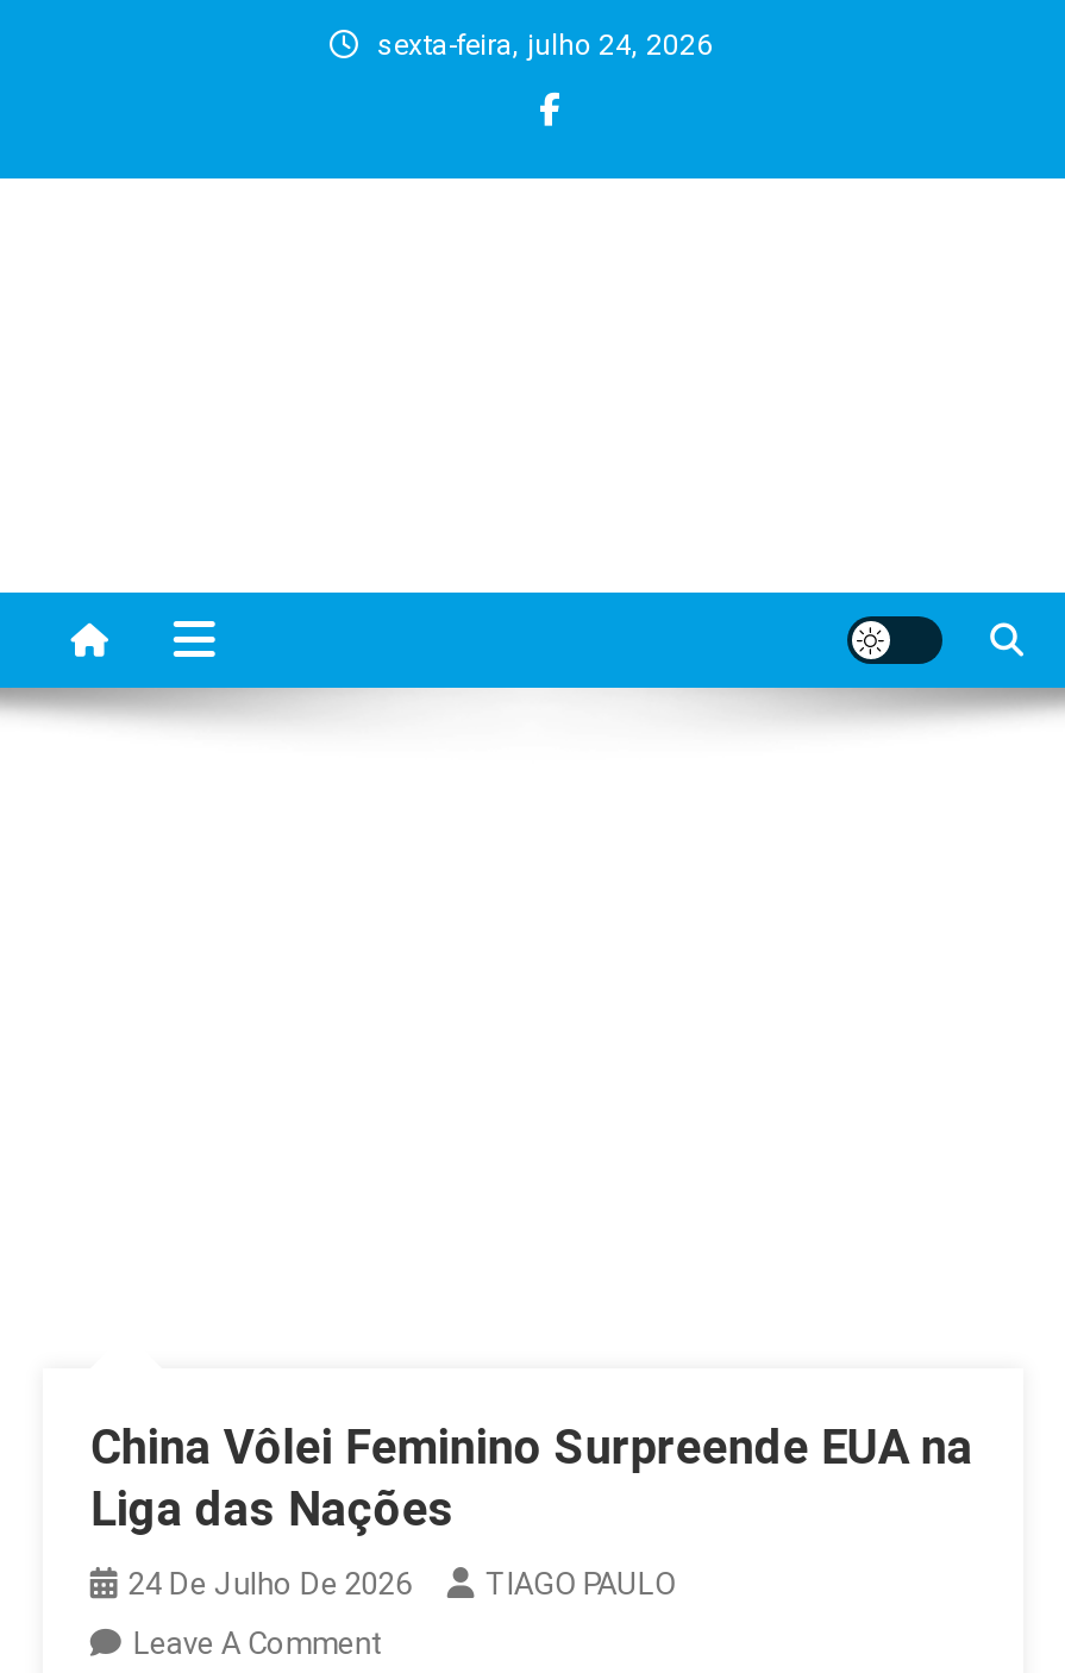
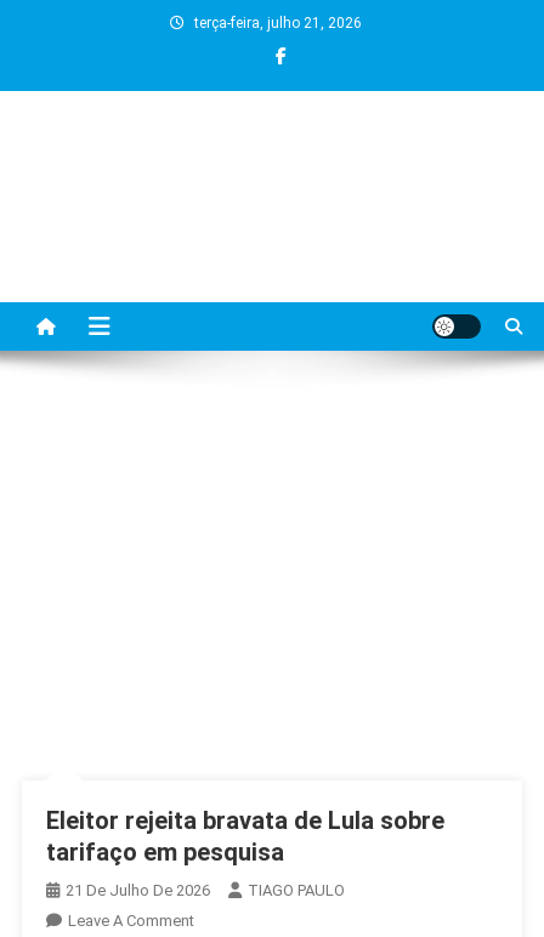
- sexta-feira, julho 24, 2026
+ terça-feira, julho 21, 2026

- China Vôlei Feminino Surpreende EUA na
- Liga das Nações
+ Eleitor rejeita bravata de Lula sobre
+ tarifaço em pesquisa

- 24 De Julho De 2026
+ 21 De Julho De 2026
